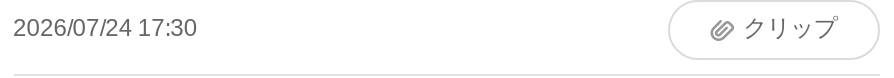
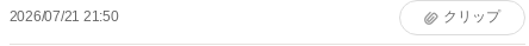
- 2026/07/24 17:30
+ 2026/07/21 21:50
